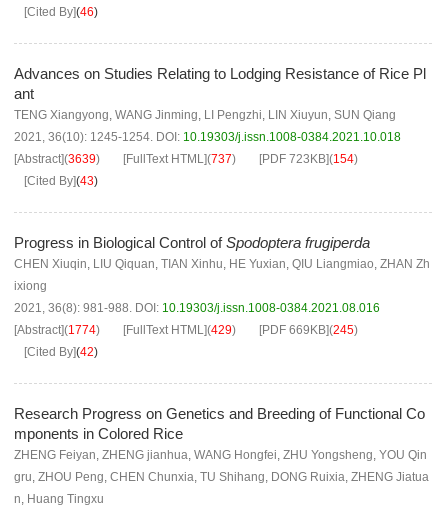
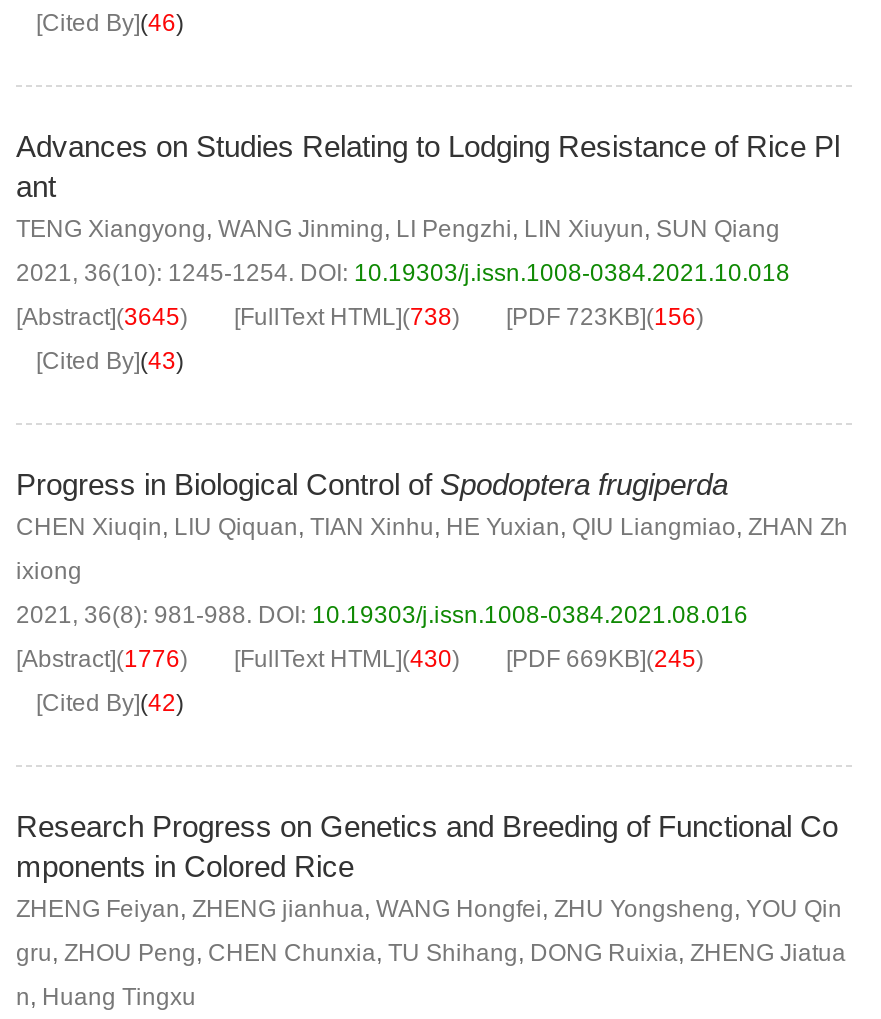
- [Abstract](3639)
+ [Abstract](3645)

- [FullText HTML](737)
+ [FullText HTML](738)

- [PDF 723KB](154)
+ [PDF 723KB](156)

- [Abstract](1774)
+ [Abstract](1776)

- [FullText HTML](429)
+ [FullText HTML](430)
